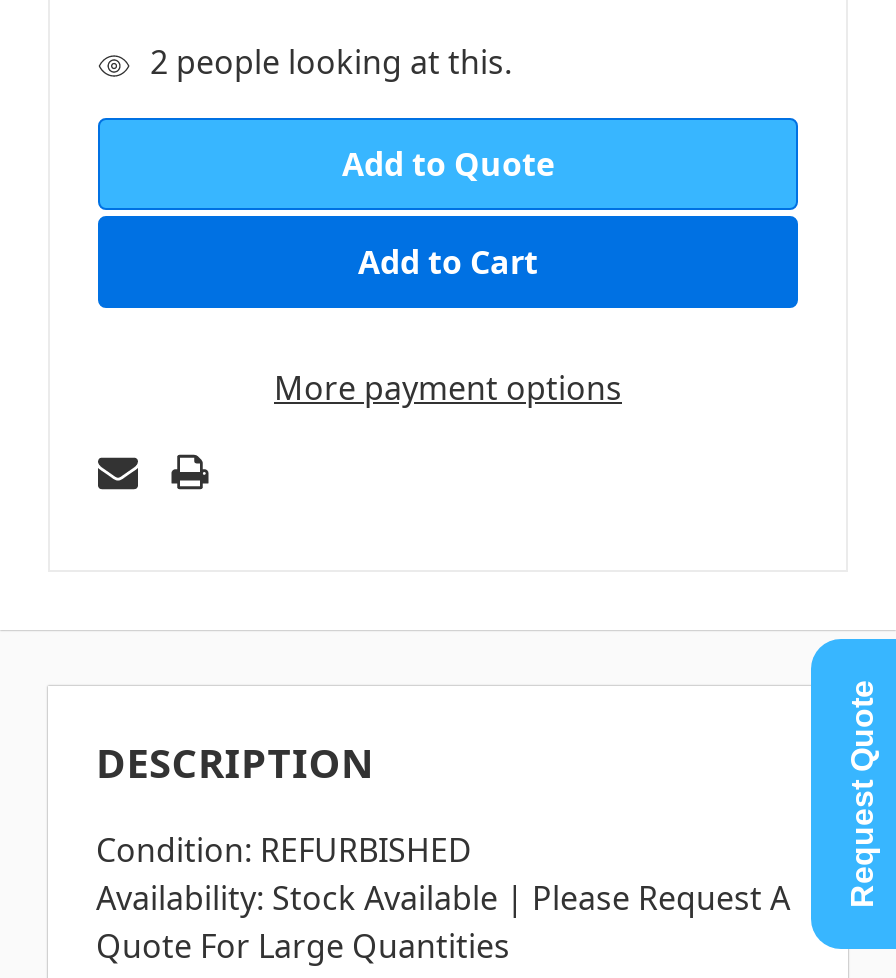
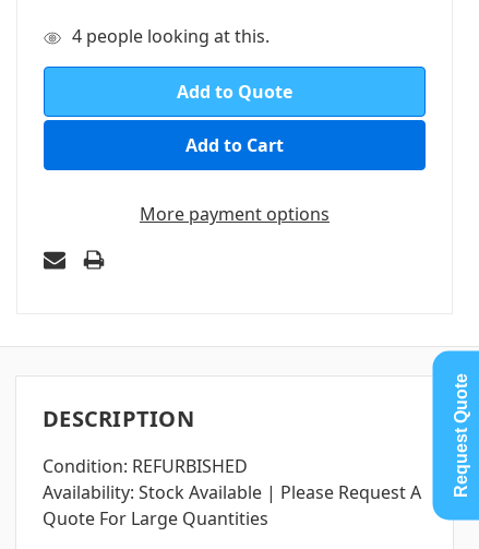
- 2 people looking at this.
+ 4 people looking at this.
